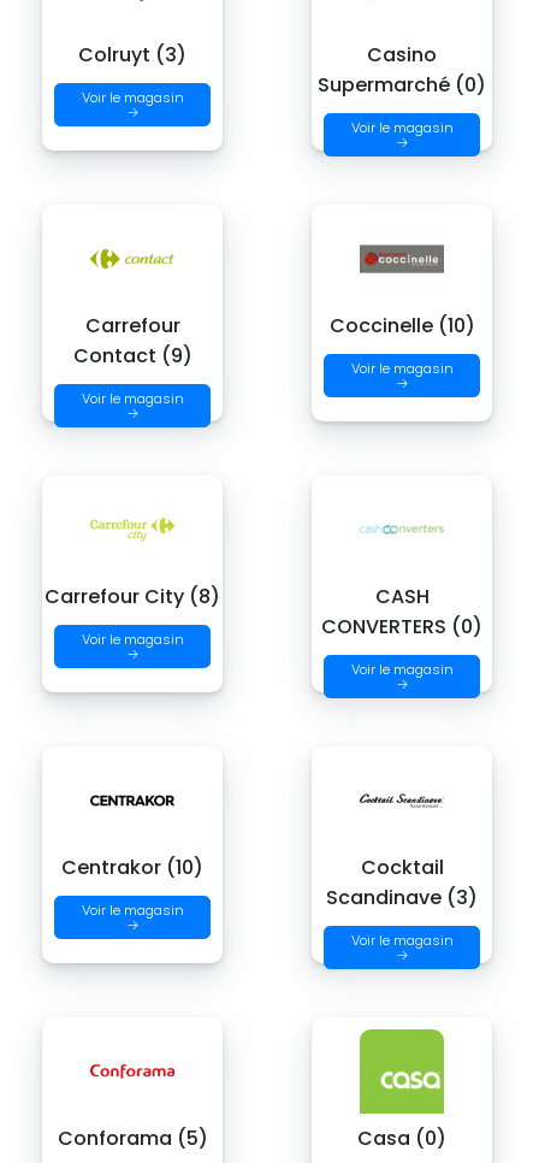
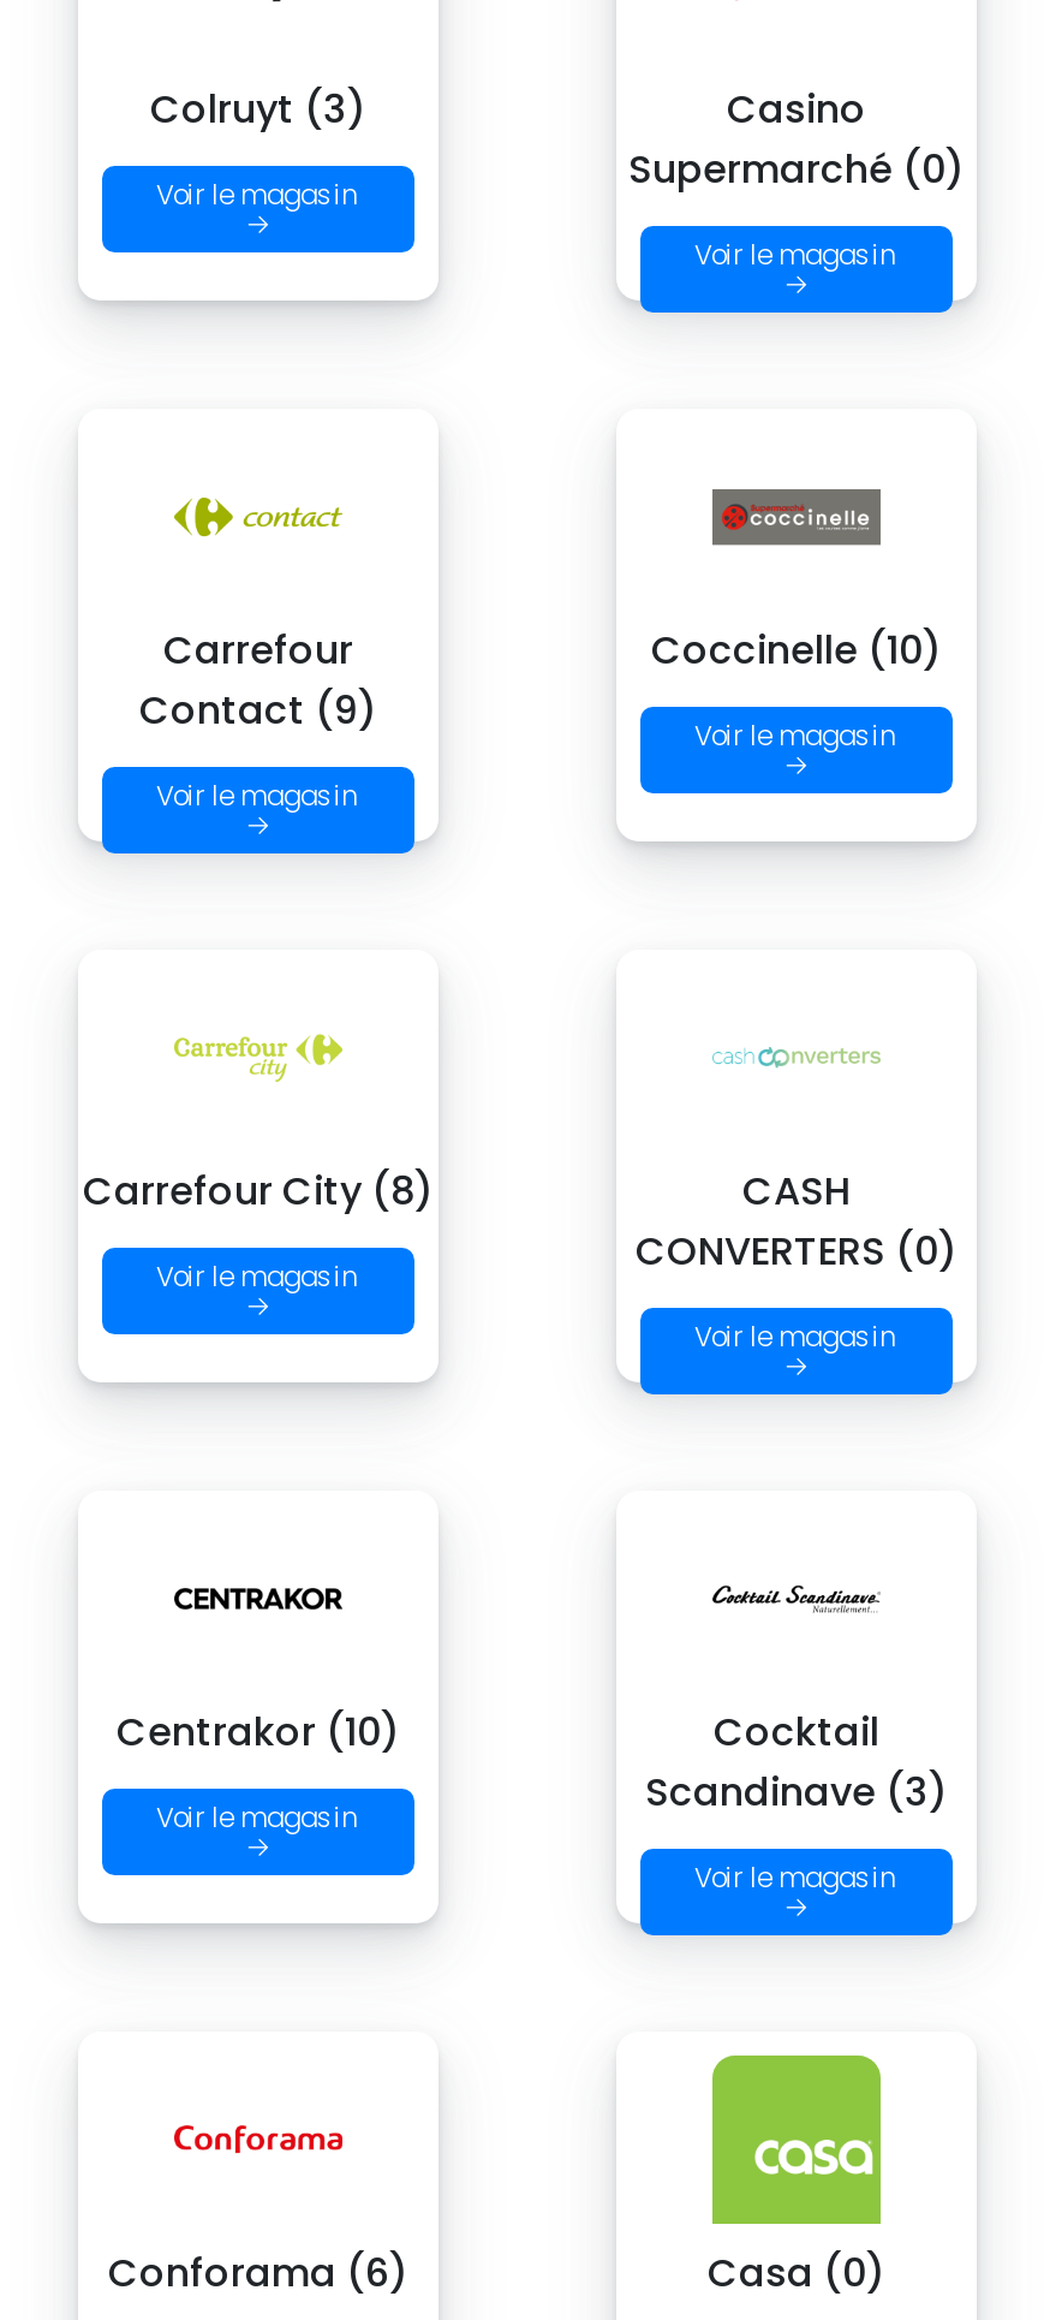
- Conforama (5)
+ Conforama (6)
